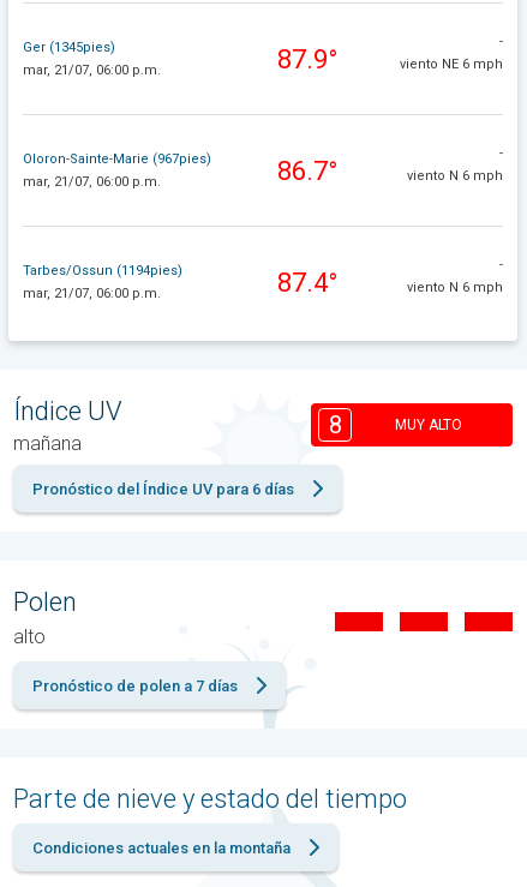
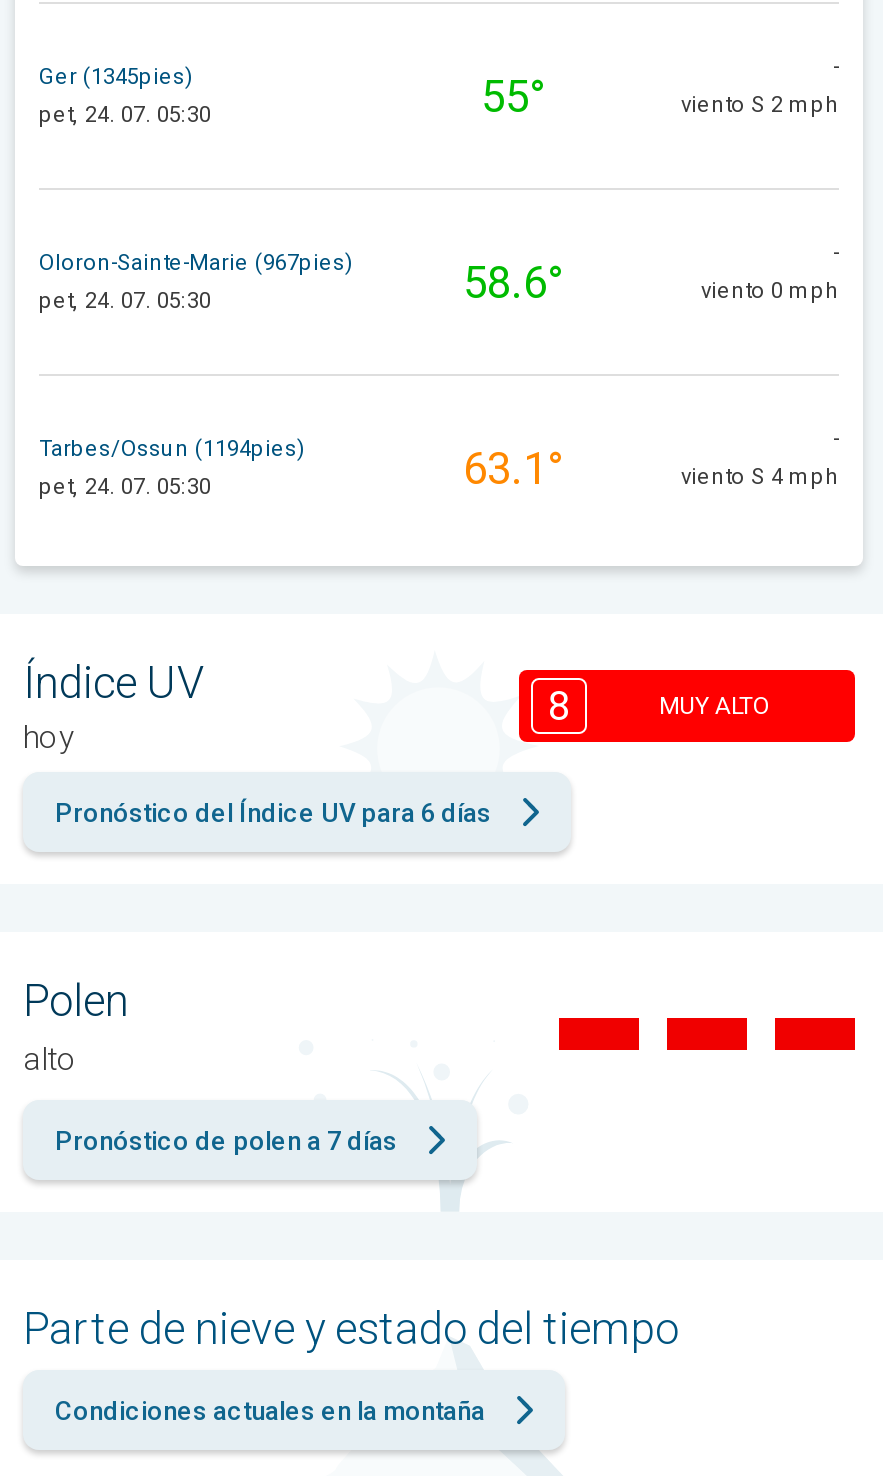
- mar, 21/07, 06:00 p.m.
- 87.9°
+ pet, 24. 07. 05:30
+ 55°

- viento NE 6 mph
+ viento S 2 mph

- mar, 21/07, 06:00 p.m.
- 86.7°
+ pet, 24. 07. 05:30
+ 58.6°

- viento N 6 mph
+ viento 0 mph

- mar, 21/07, 06:00 p.m.
- 87.4°
+ pet, 24. 07. 05:30
+ 63.1°

- viento N 6 mph
+ viento S 4 mph

- mañana
+ hoy
